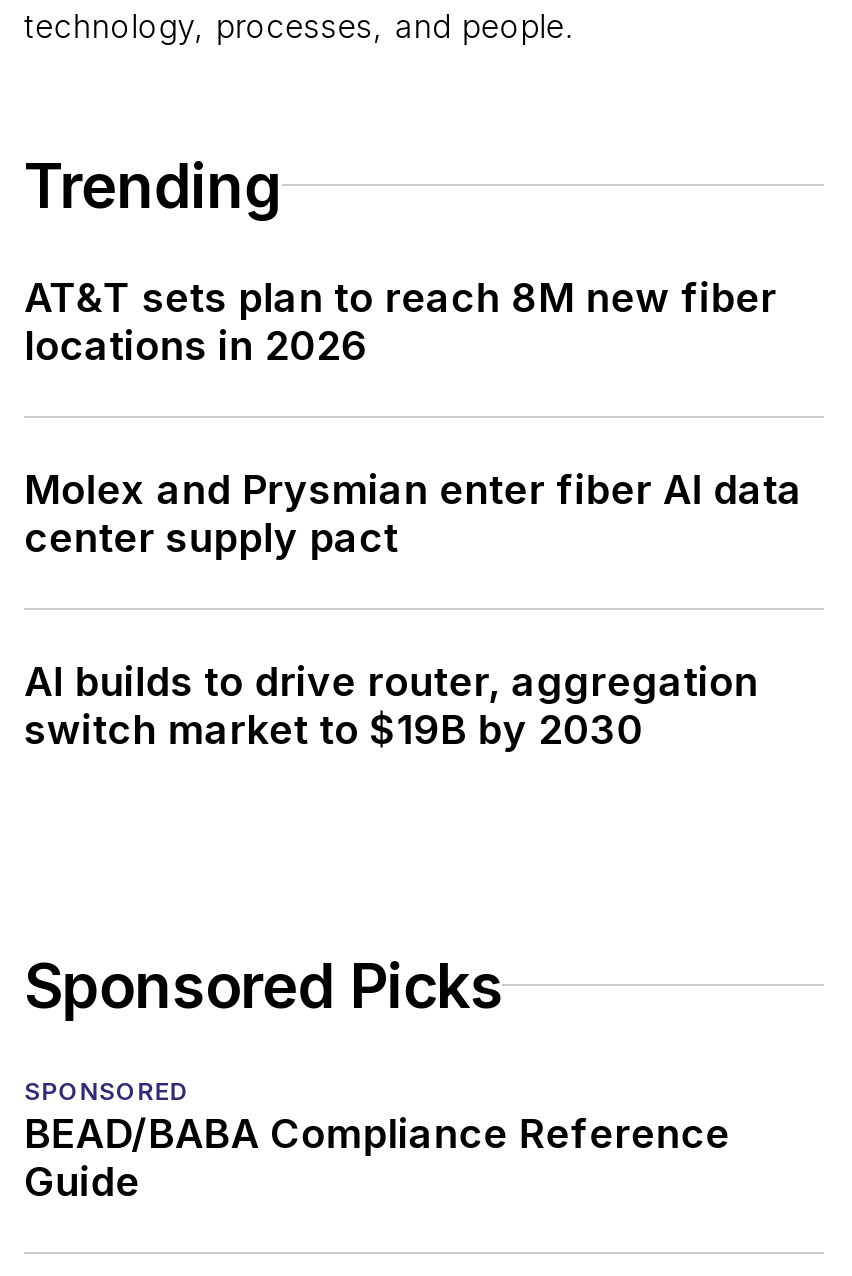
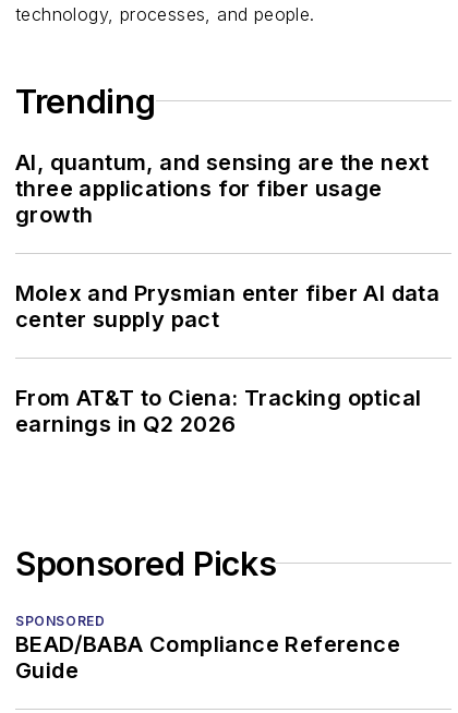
- AT&T sets plan to reach 8M new fiber
- locations in 2026
+ AI, quantum, and sensing are the next
+ three applications for fiber usage
+ growth

- AI builds to drive router, aggregation
- switch market to $19B by 2030
+ From AT&T to Ciena: Tracking optical
+ earnings in Q2 2026
